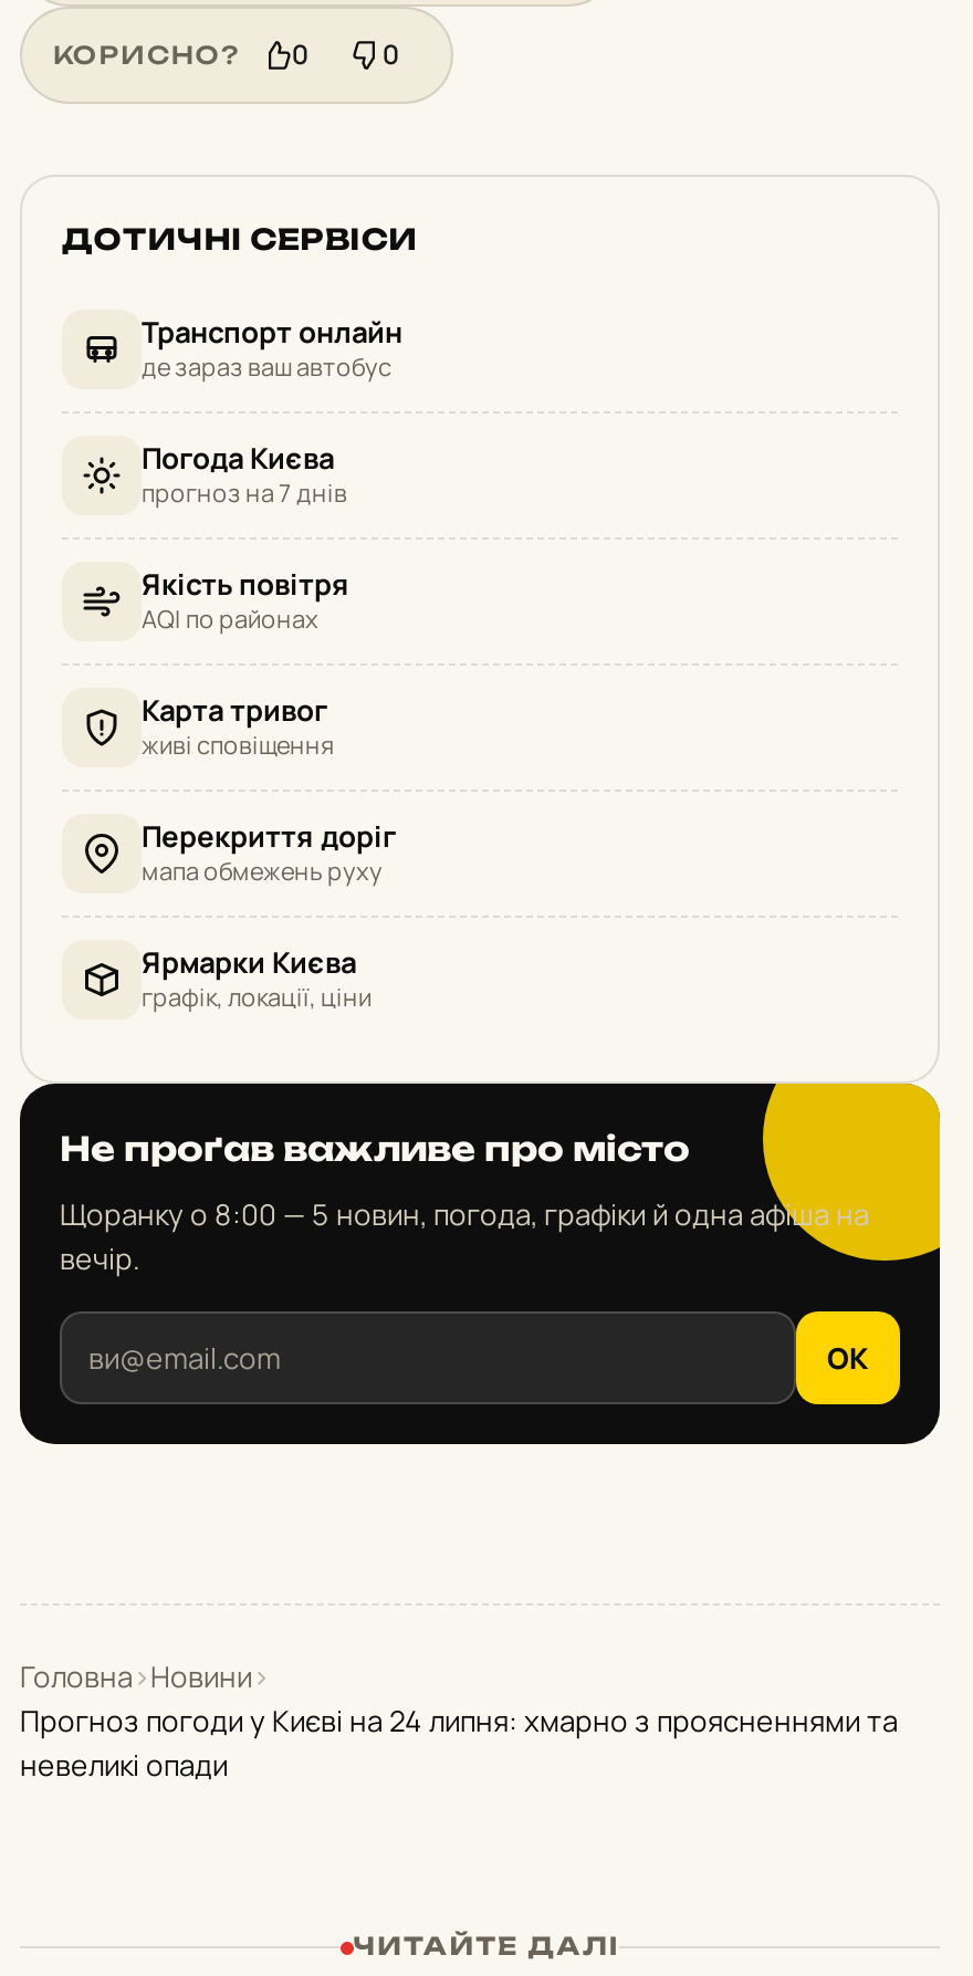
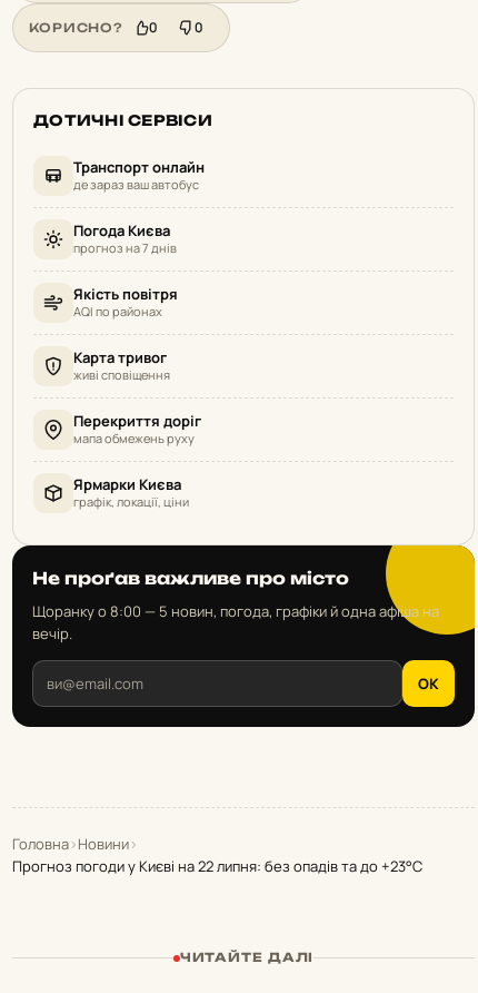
- Прогноз погоди у Києві на 24 липня: хмарно з проясненнями та
- невеликі опади
+ Прогноз погоди у Києві на 22 липня: без опадів та до +23°С
